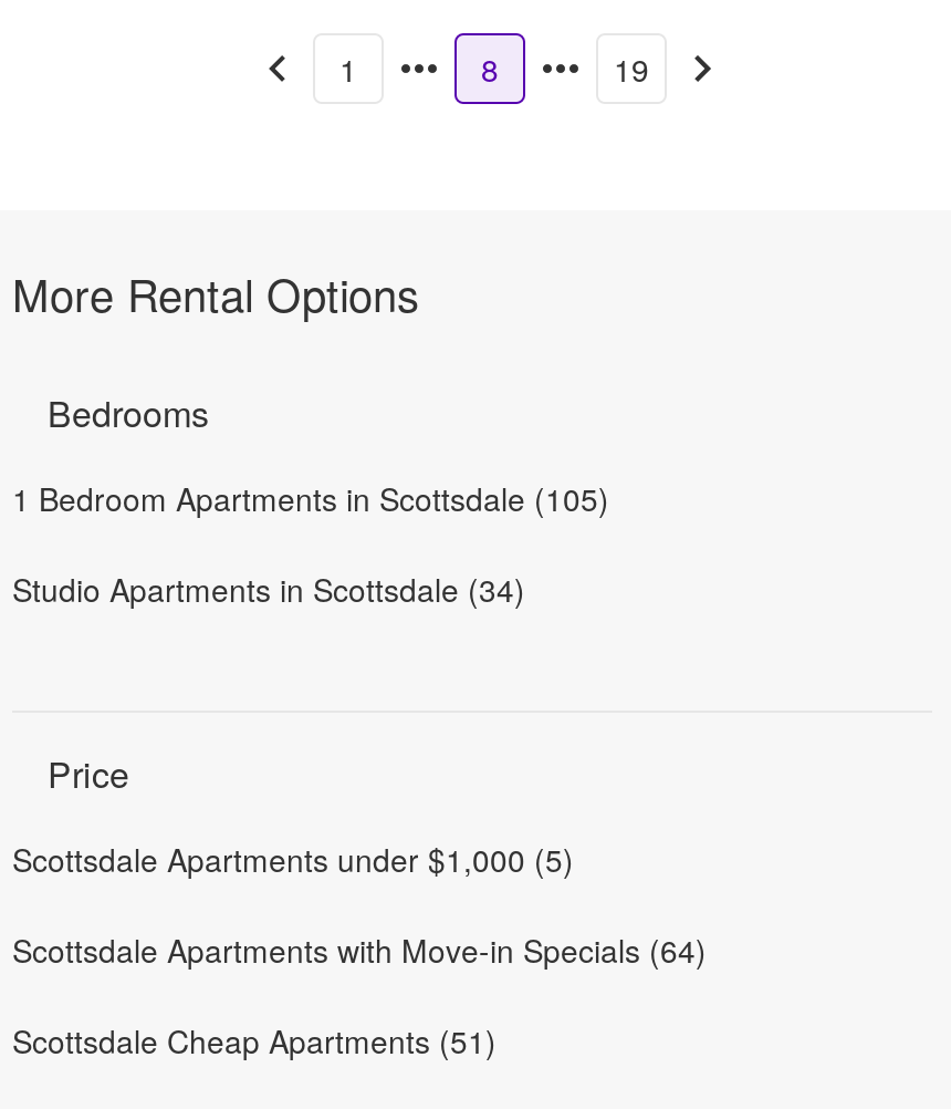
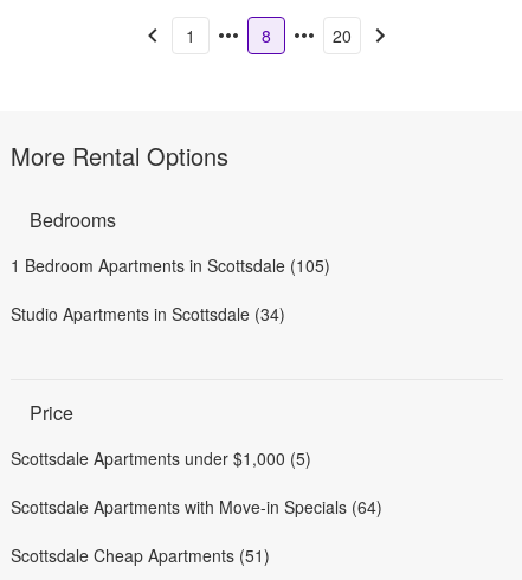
- 19
+ 20
